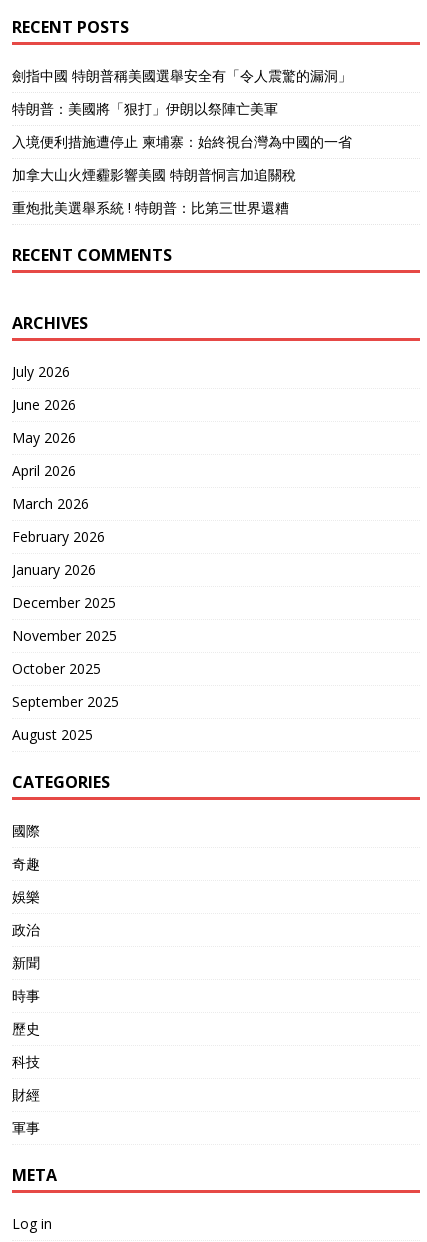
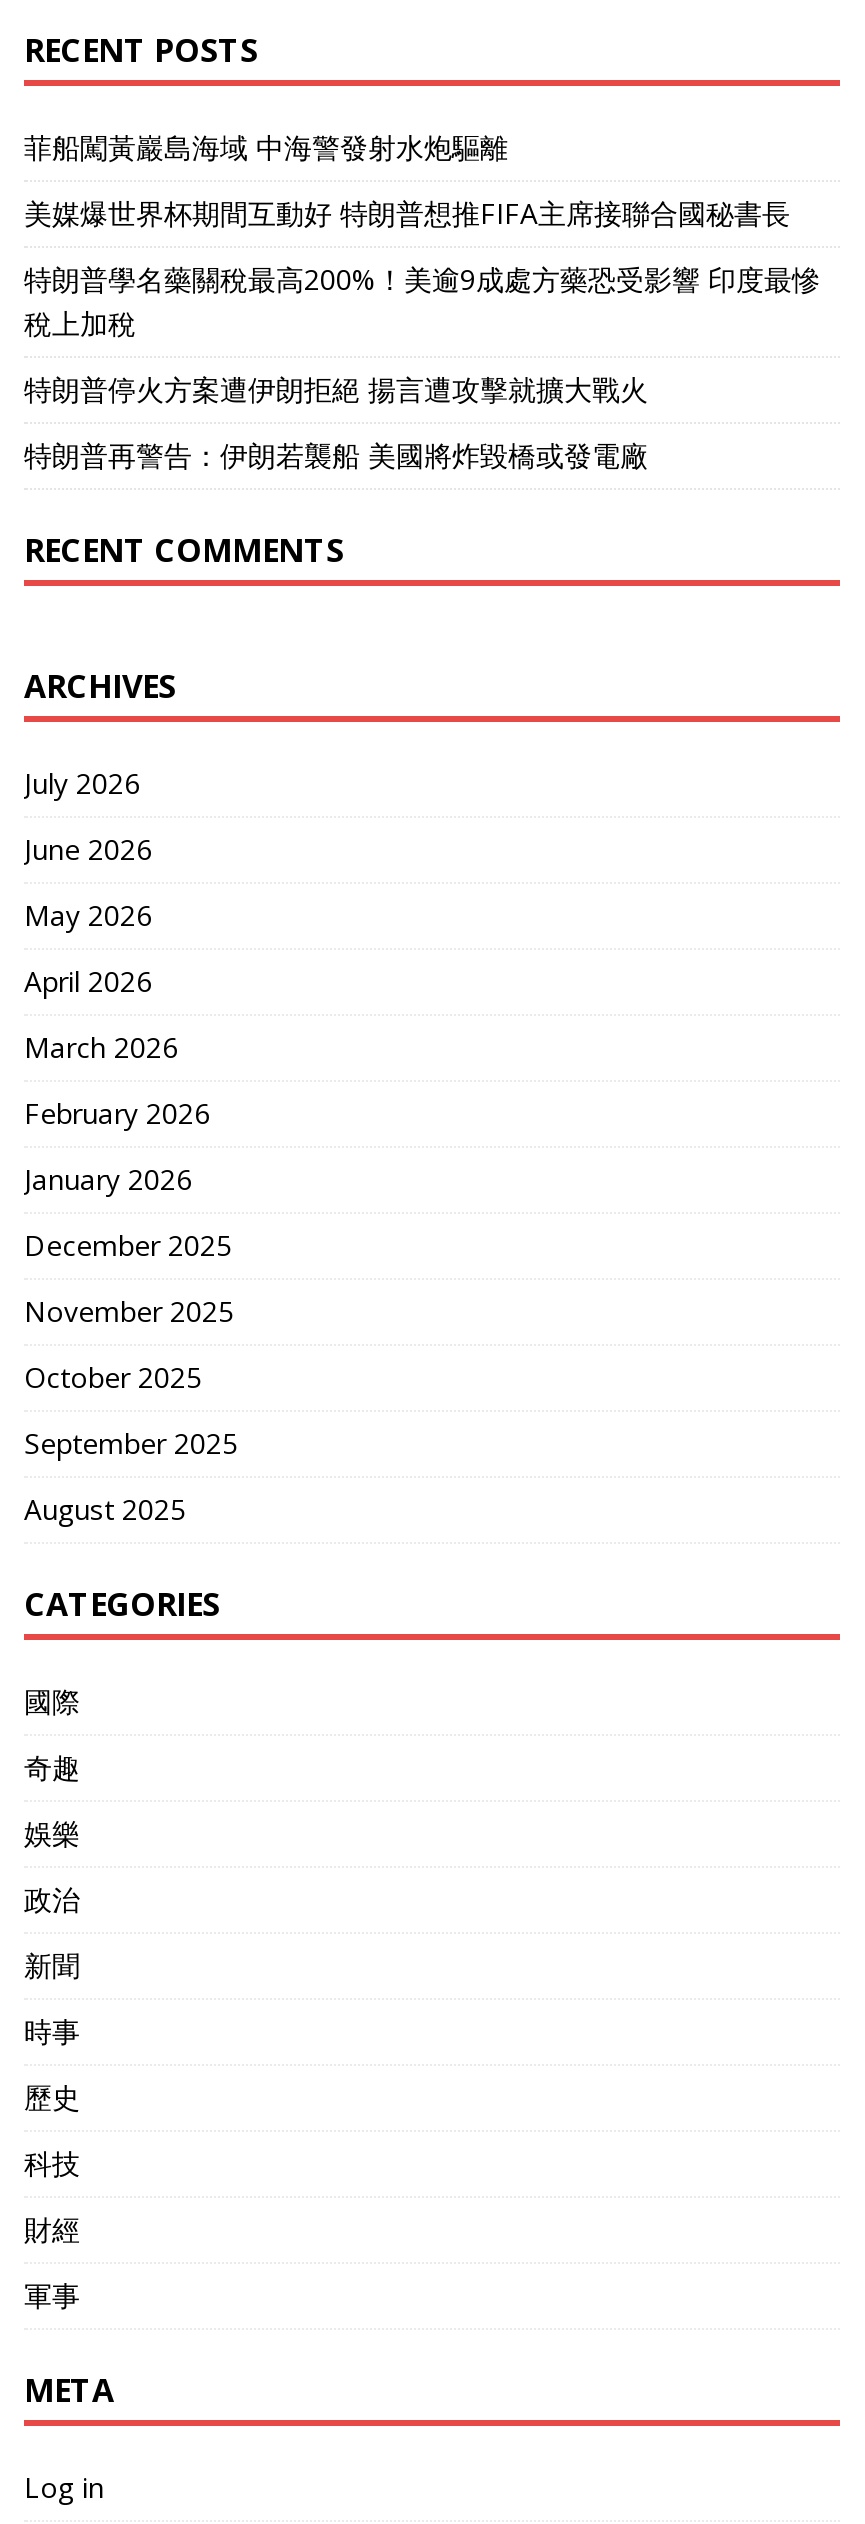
- 劍指中國 特朗普稱美國選舉安全有「令人震驚的漏洞」
+ 菲船闖黃巖島海域 中海警發射水炮驅離

- 特朗普：美國將「狠打」伊朗以祭陣亡美軍
+ 美媒爆世界杯期間互動好 特朗普想推FIFA主席接聯合國秘書長

- 入境便利措施遭停止 柬埔寨：始終視台灣為中國的一省
+ 特朗普學名藥關稅最高200%！美逾9成處方藥恐受影響 印度最慘
+ 稅上加稅

- 加拿大山火煙霾影響美國 特朗普恫言加追關稅
+ 特朗普停火方案遭伊朗拒絕 揚言遭攻擊就擴大戰火

- 重炮批美選舉系統 ! 特朗普：比第三世界還糟
+ 特朗普再警告：伊朗若襲船 美國將炸毀橋或發電廠
